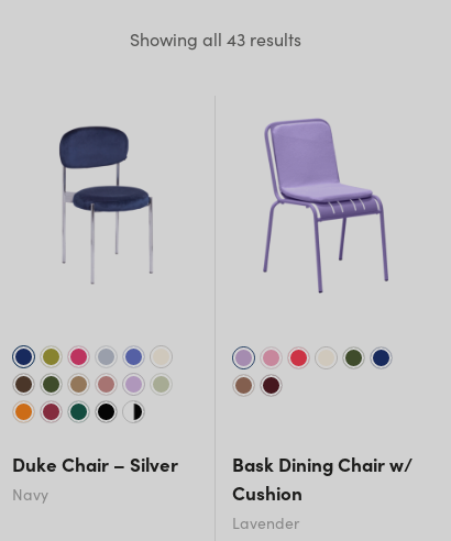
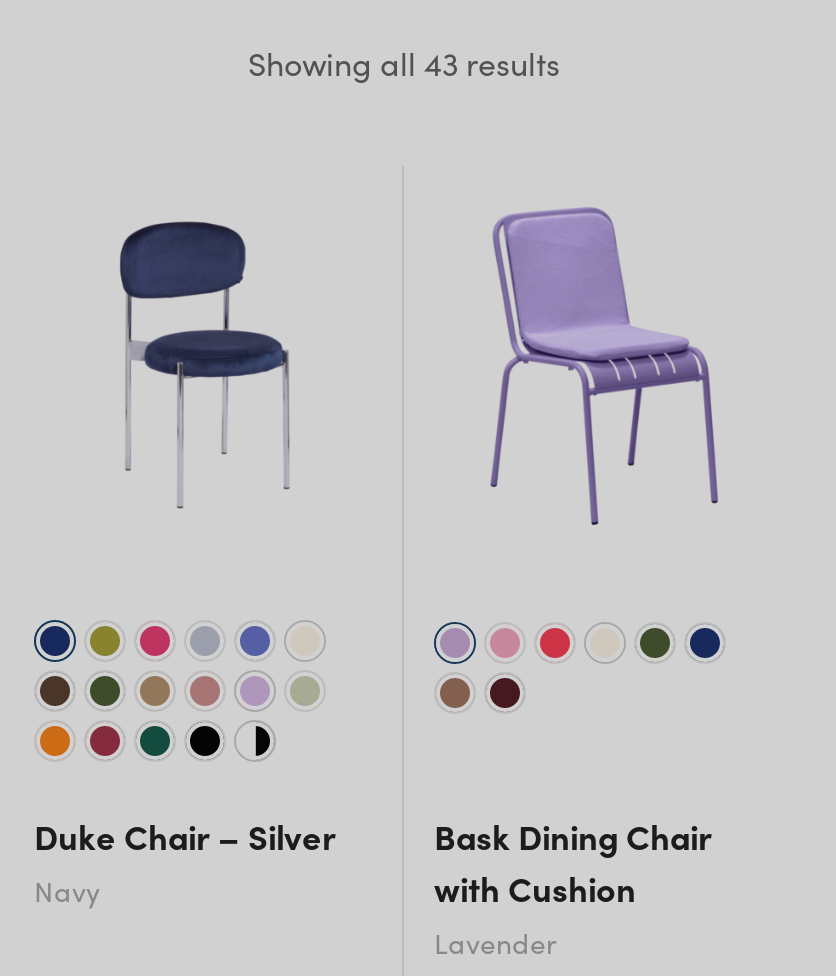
- Bask Dining Chair w/
- Cushion
+ Bask Dining Chair
+ with Cushion
